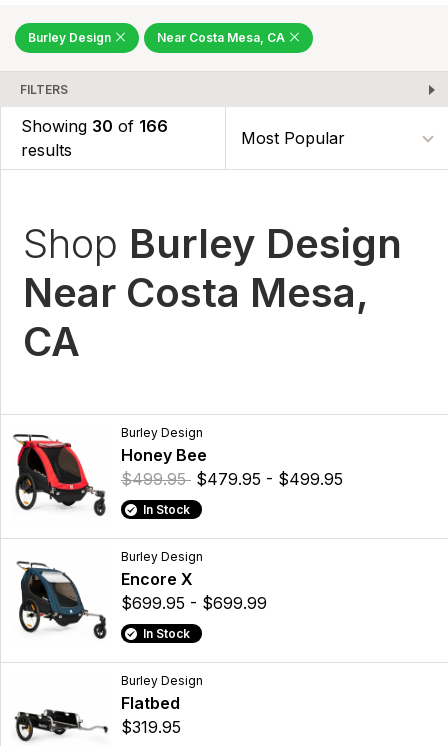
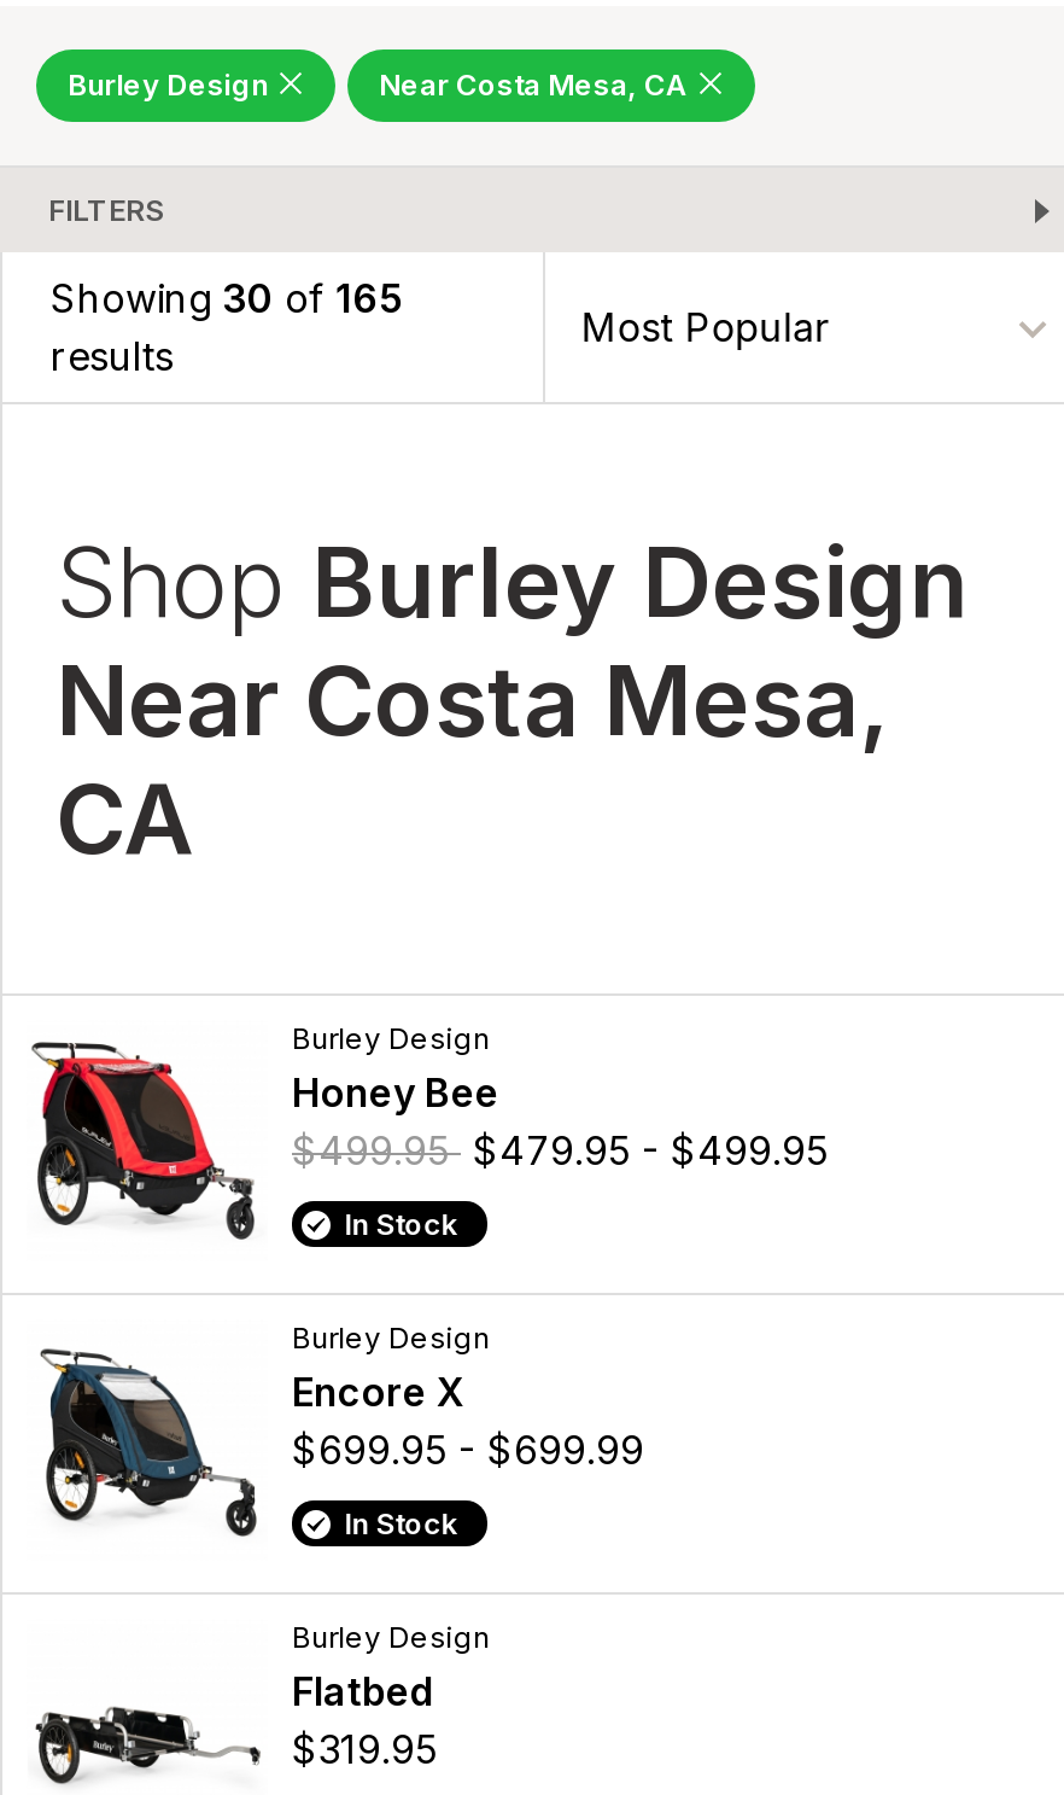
- Showing 30 of 166
+ Showing 30 of 165
